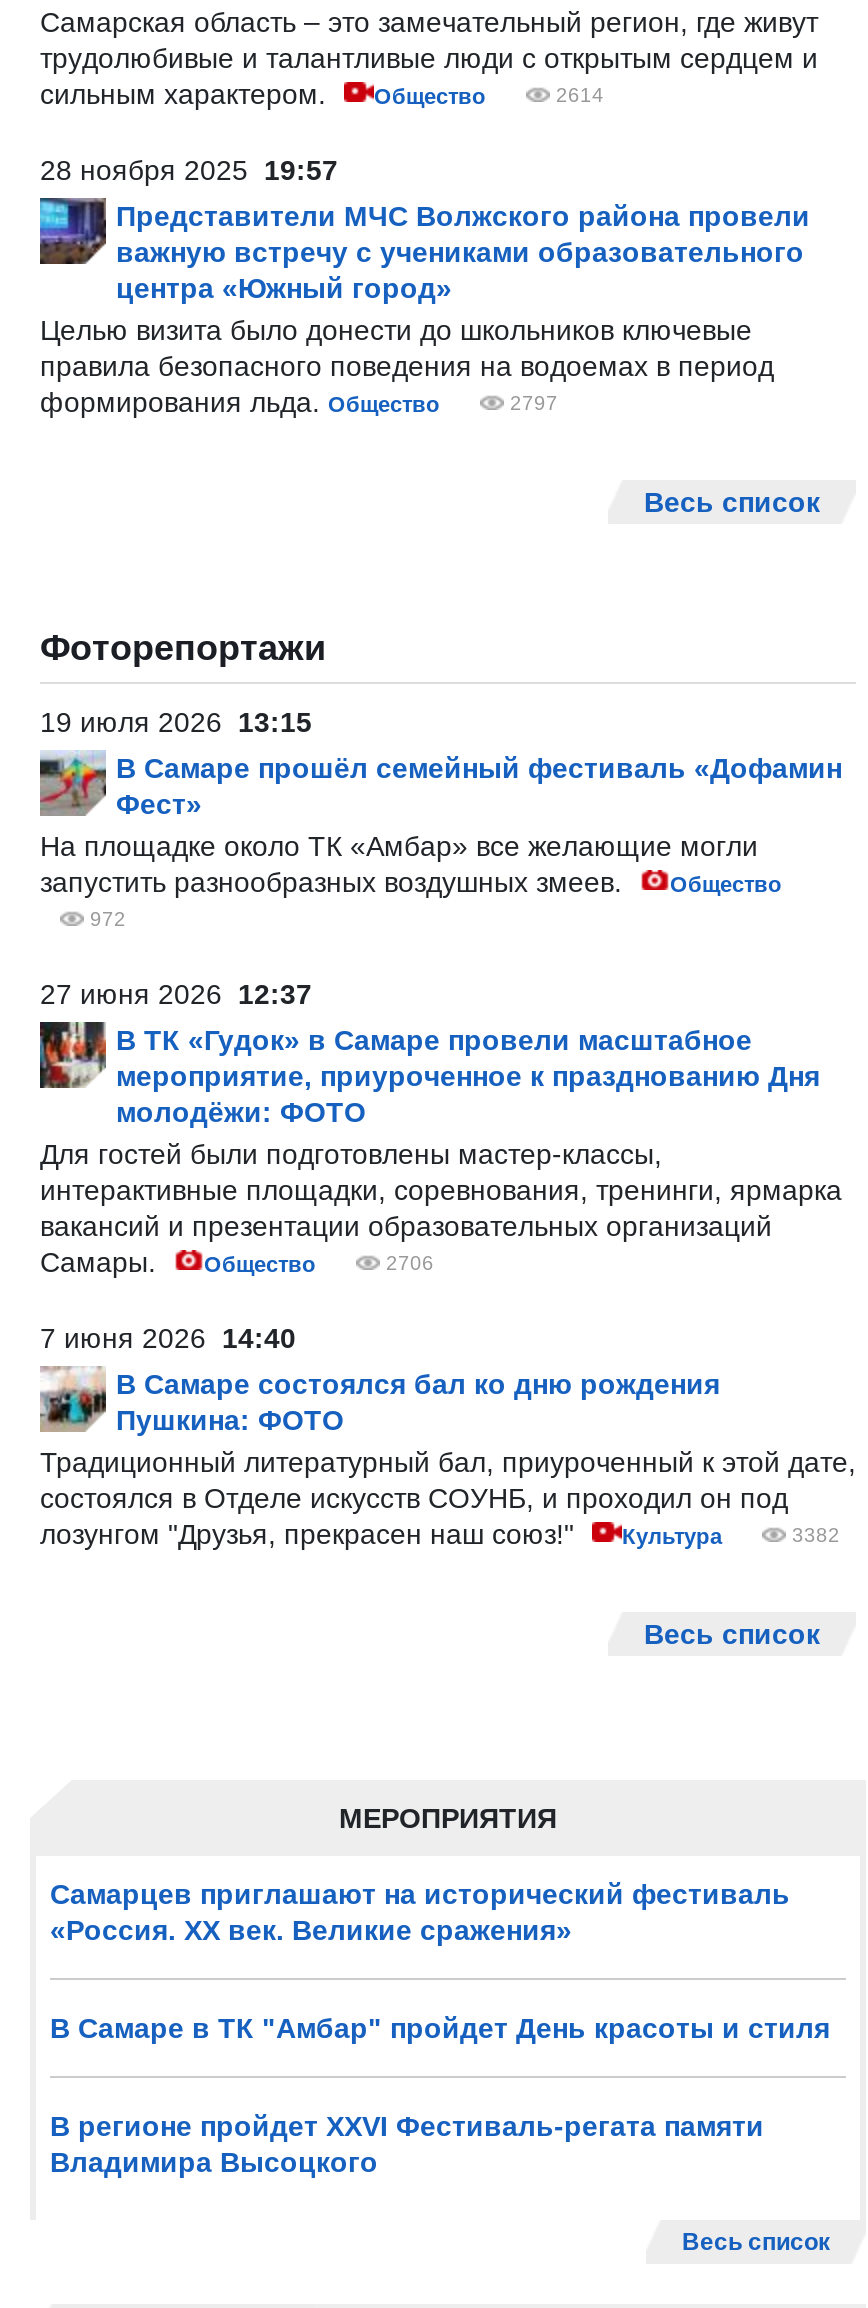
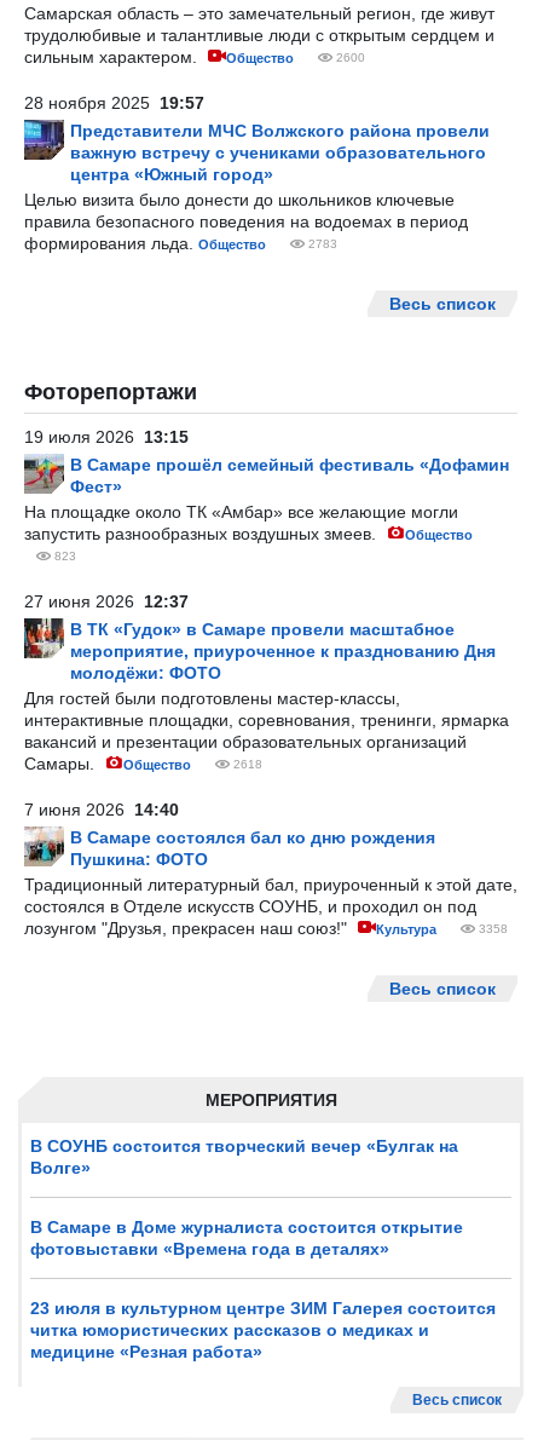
- 2614
+ 2600

- 2797
+ 2783

- 972
+ 823

- 2706
+ 2618

- 3382
+ 3358

- Самарцев приглашают на исторический фестиваль
- «Россия. ХХ век. Великие сражения»
+ В СОУНБ состоится творческий вечер «Булгак на
+ Волге»

- В Самаре в ТК "Амбар" пройдет День красоты и стиля
+ В Самаре в Доме журналиста состоится открытие
+ фотовыставки «Времена года в деталях»

- В регионе пройдет XXVI Фестиваль-регата памяти
- Владимира Высоцкого
+ 23 июля в культурном центре ЗИМ Галерея состоится
+ читка юмористических рассказов о медиках и
+ медицине «Резная работа»
